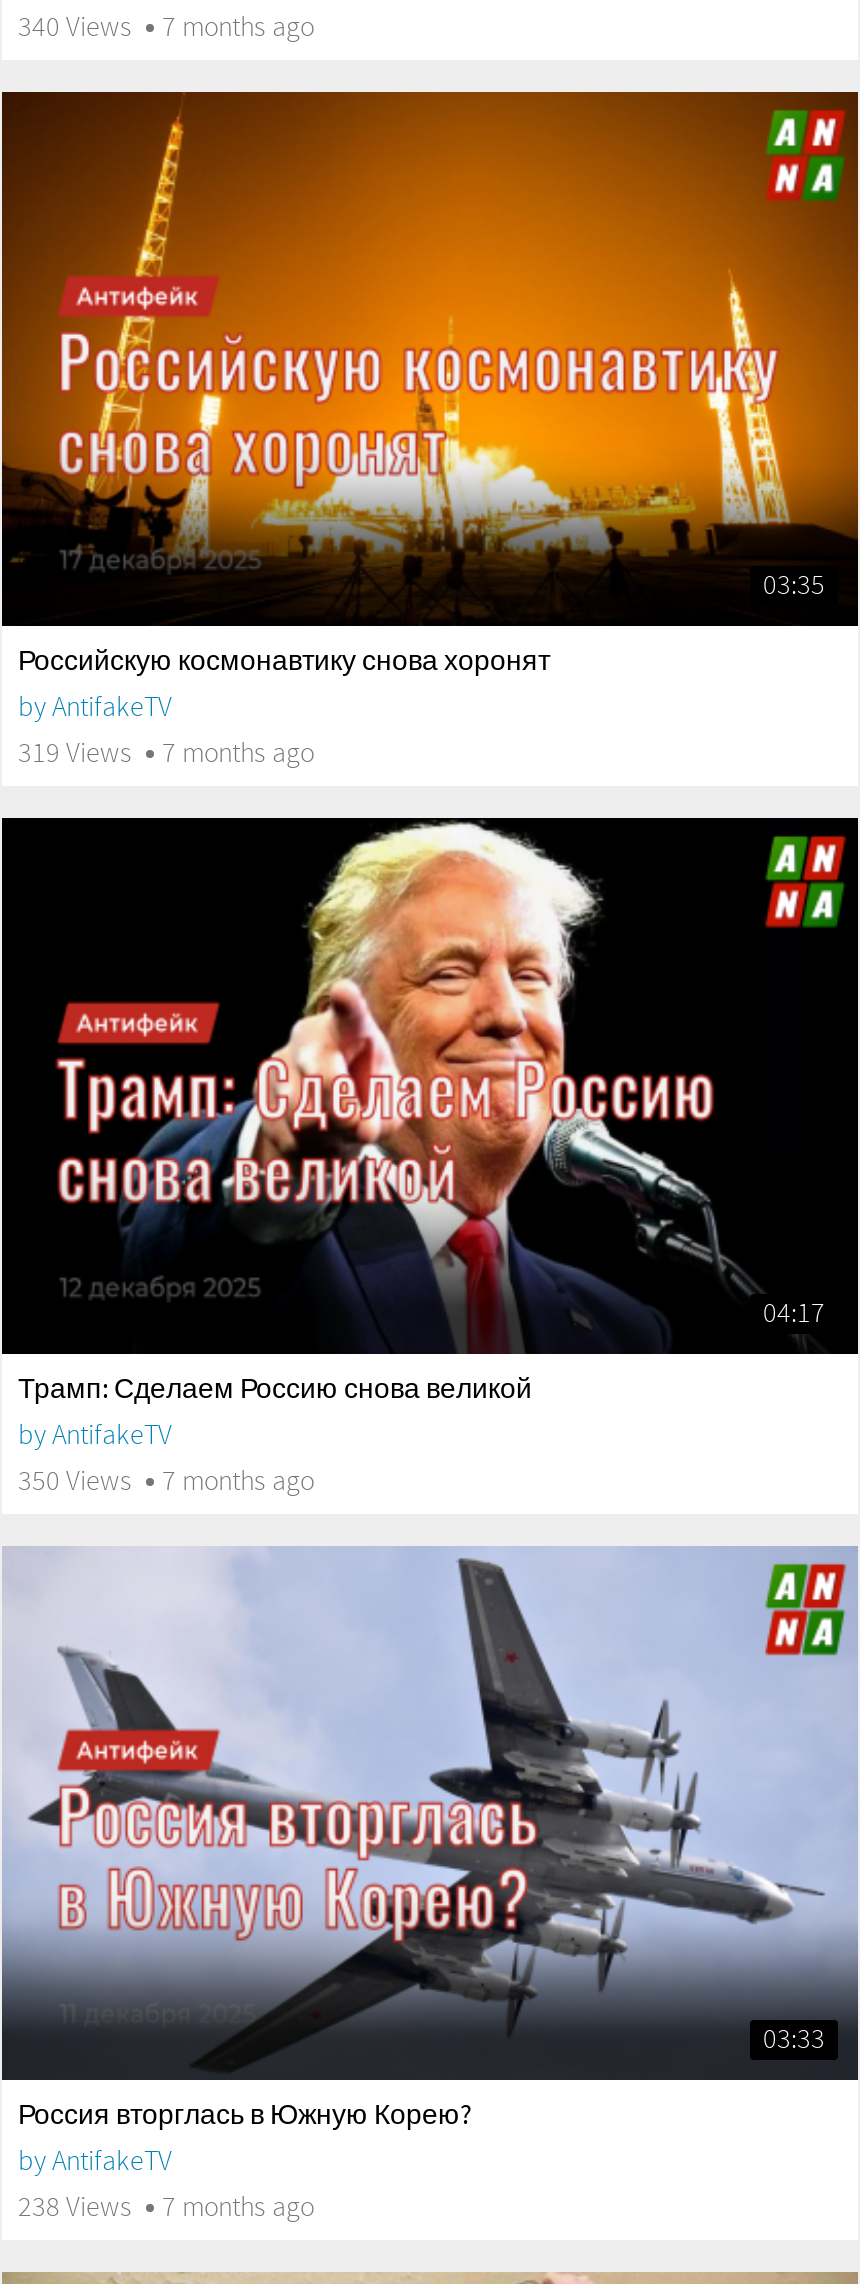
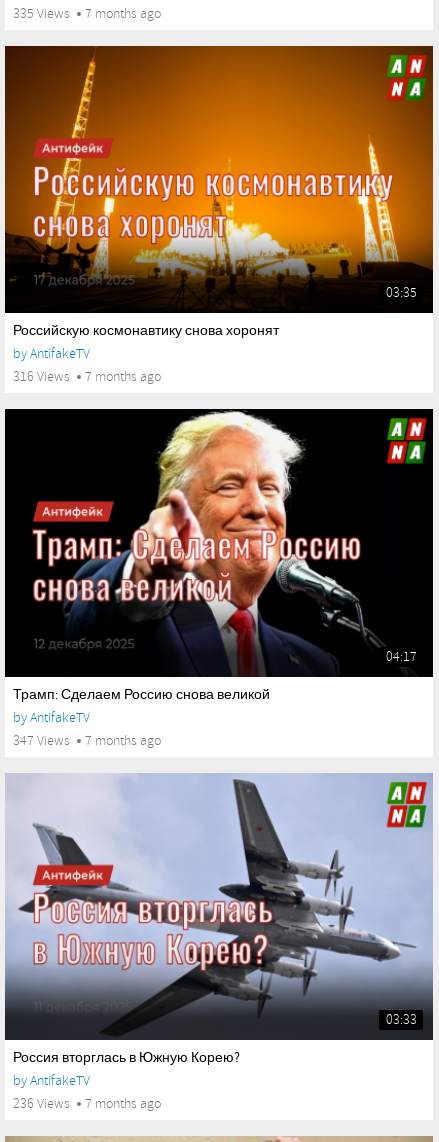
- 340 Views 7 months ago
+ 335 Views 7 months ago

- 319 Views 7 months ago
+ 316 Views 7 months ago

- 350 Views 7 months ago
+ 347 Views 7 months ago

- 238 Views 7 months ago
+ 236 Views 7 months ago
